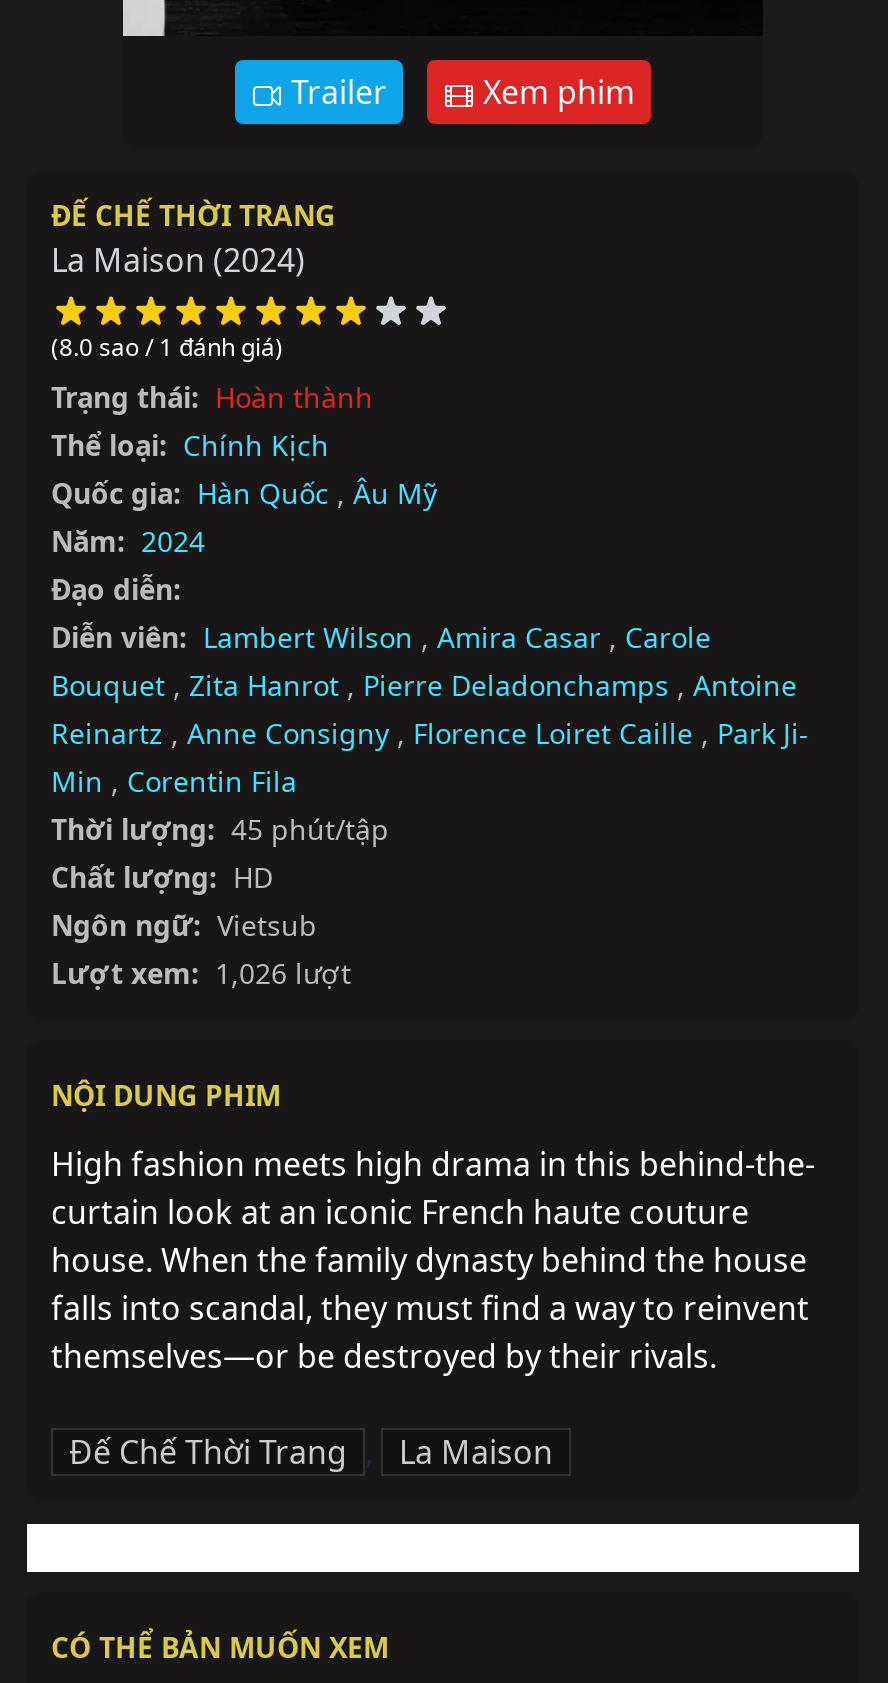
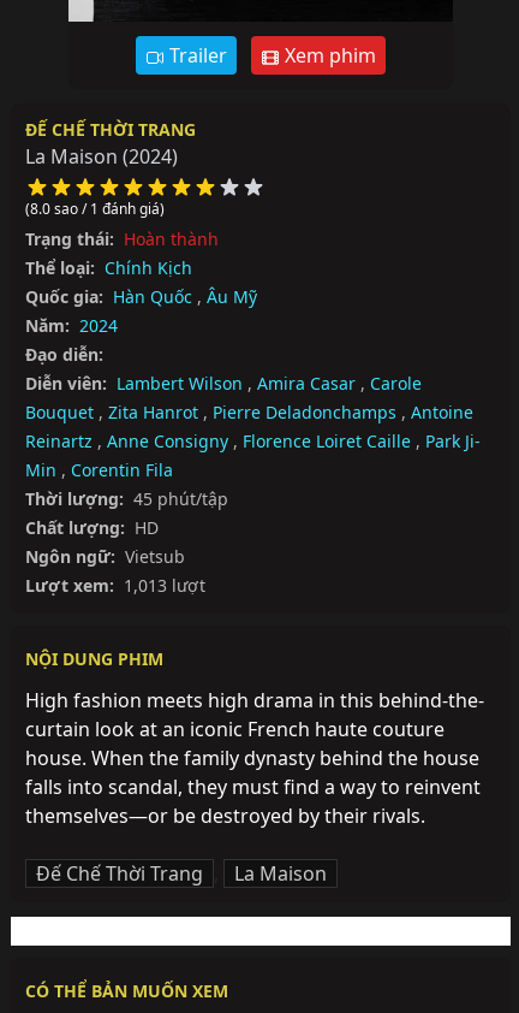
- Lượt xem: 1,026 lượt
+ Lượt xem: 1,013 lượt
